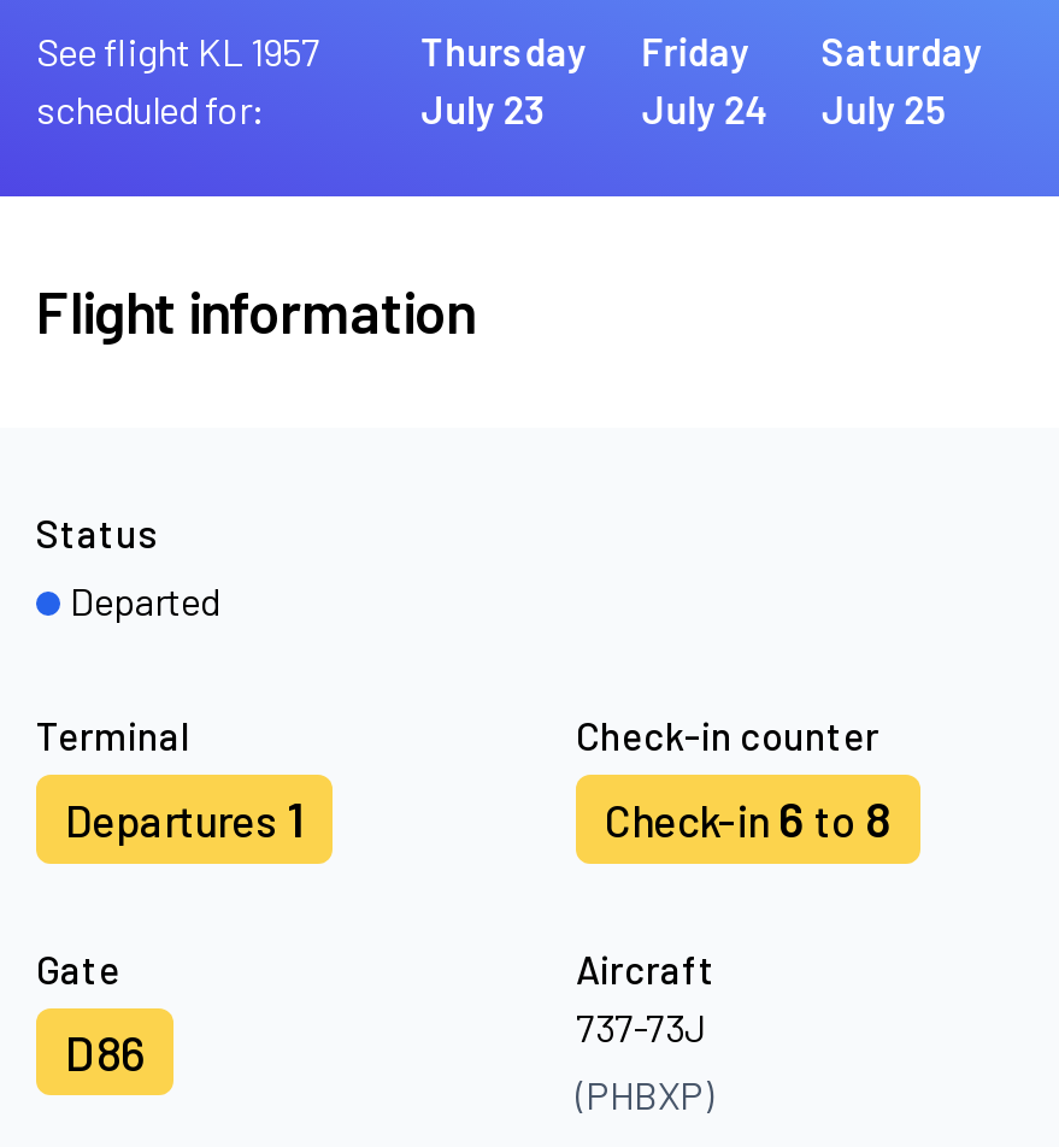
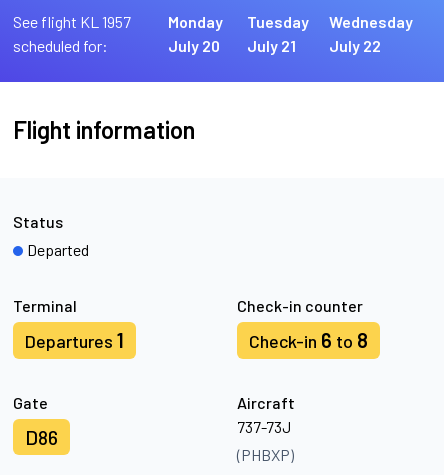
- Thursday
- July 23
+ Monday
+ July 20

- Friday
- July 24
+ Tuesday
+ July 21

- Saturday
- July 25
+ Wednesday
+ July 22
